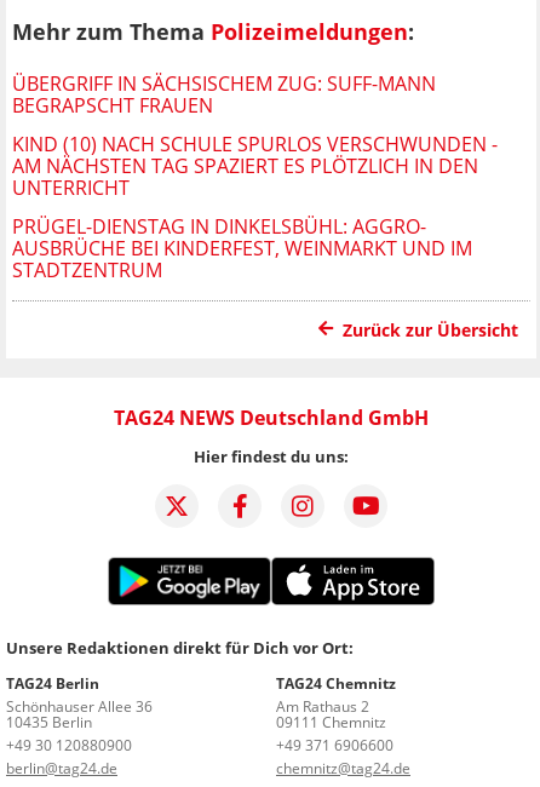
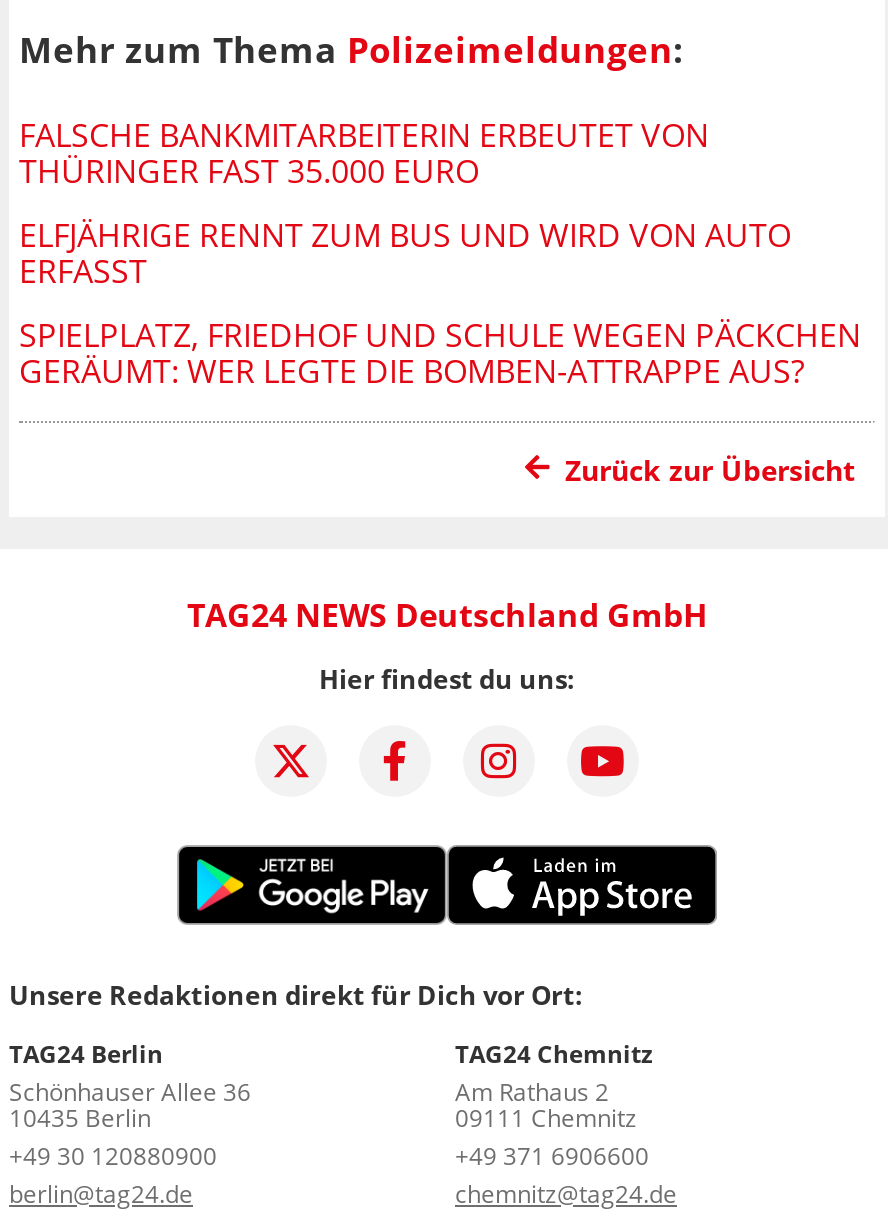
- ÜBERGRIFF IN SÄCHSISCHEM ZUG: SUFF-MANN
- BEGRAPSCHT FRAUEN
+ FALSCHE BANKMITARBEITERIN ERBEUTET VON
+ THÜRINGER FAST 35.000 EURO

- KIND (10) NACH SCHULE SPURLOS VERSCHWUNDEN -
- AM NÄCHSTEN TAG SPAZIERT ES PLÖTZLICH IN DEN
- UNTERRICHT
+ ELFJÄHRIGE RENNT ZUM BUS UND WIRD VON AUTO
+ ERFASST

- PRÜGEL-DIENSTAG IN DINKELSBÜHL: AGGRO-
- AUSBRÜCHE BEI KINDERFEST, WEINMARKT UND IM
- STADTZENTRUM
+ SPIELPLATZ, FRIEDHOF UND SCHULE WEGEN PÄCKCHEN
+ GERÄUMT: WER LEGTE DIE BOMBEN-ATTRAPPE AUS?
